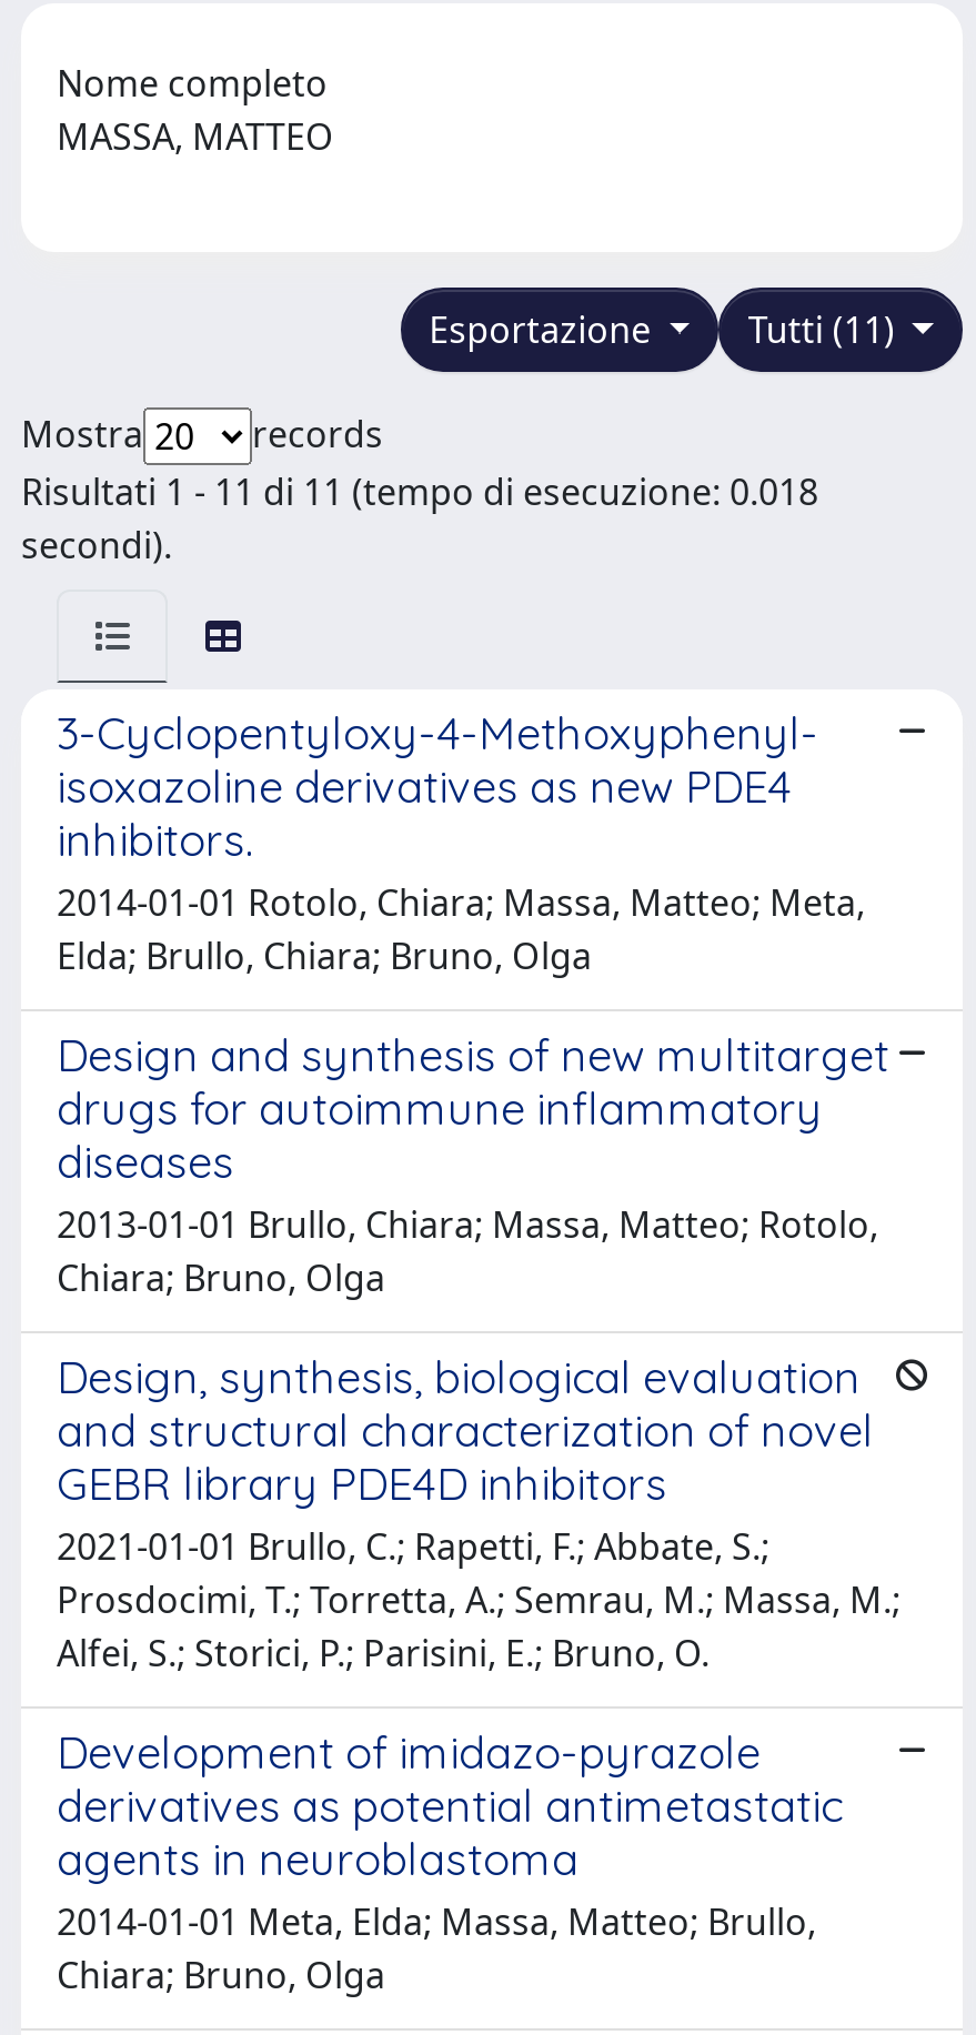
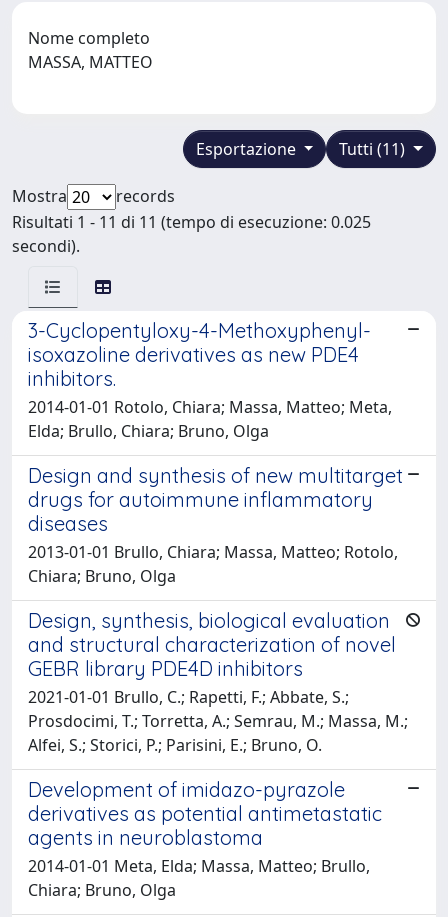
- Risultati 1 - 11 di 11 (tempo di esecuzione: 0.018
+ Risultati 1 - 11 di 11 (tempo di esecuzione: 0.025
